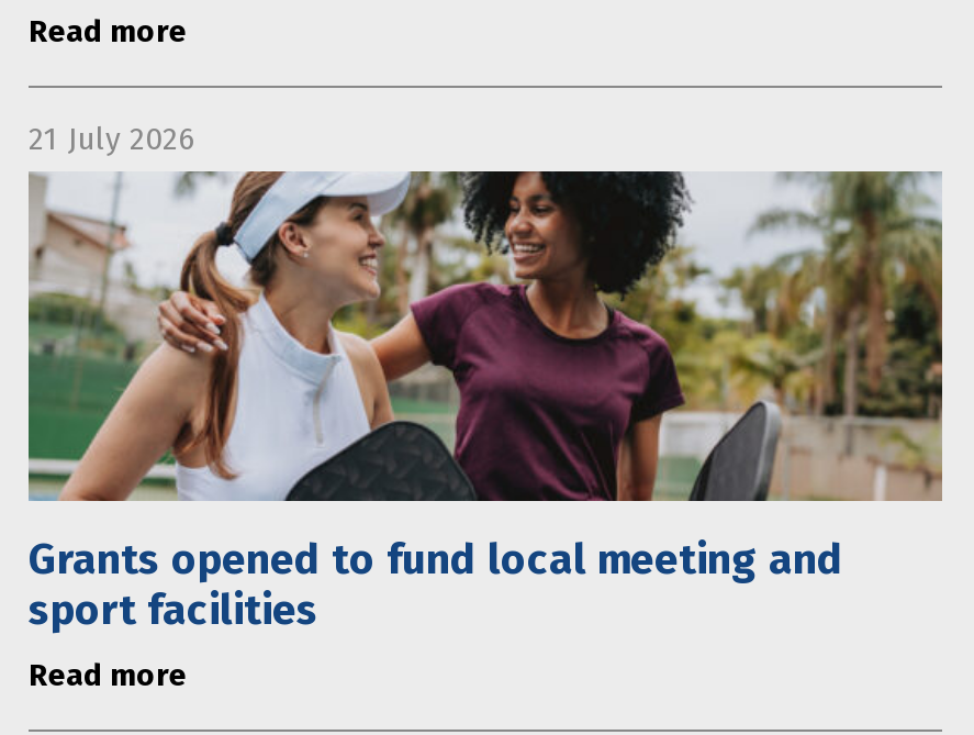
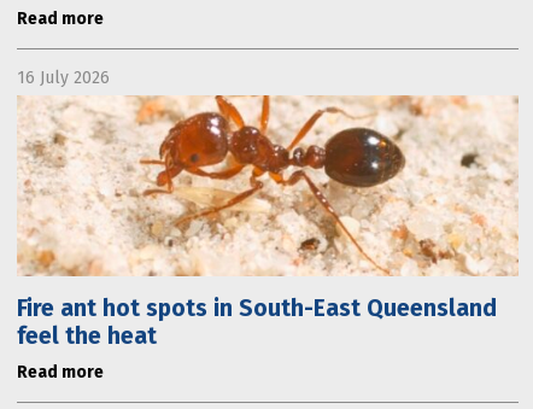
- 21 July 2026
+ 16 July 2026

- [image]
- Grants opened to fund local meeting and
- sport facilities
+ [image]
+ Fire ant hot spots in South-East Queensland
+ feel the heat
